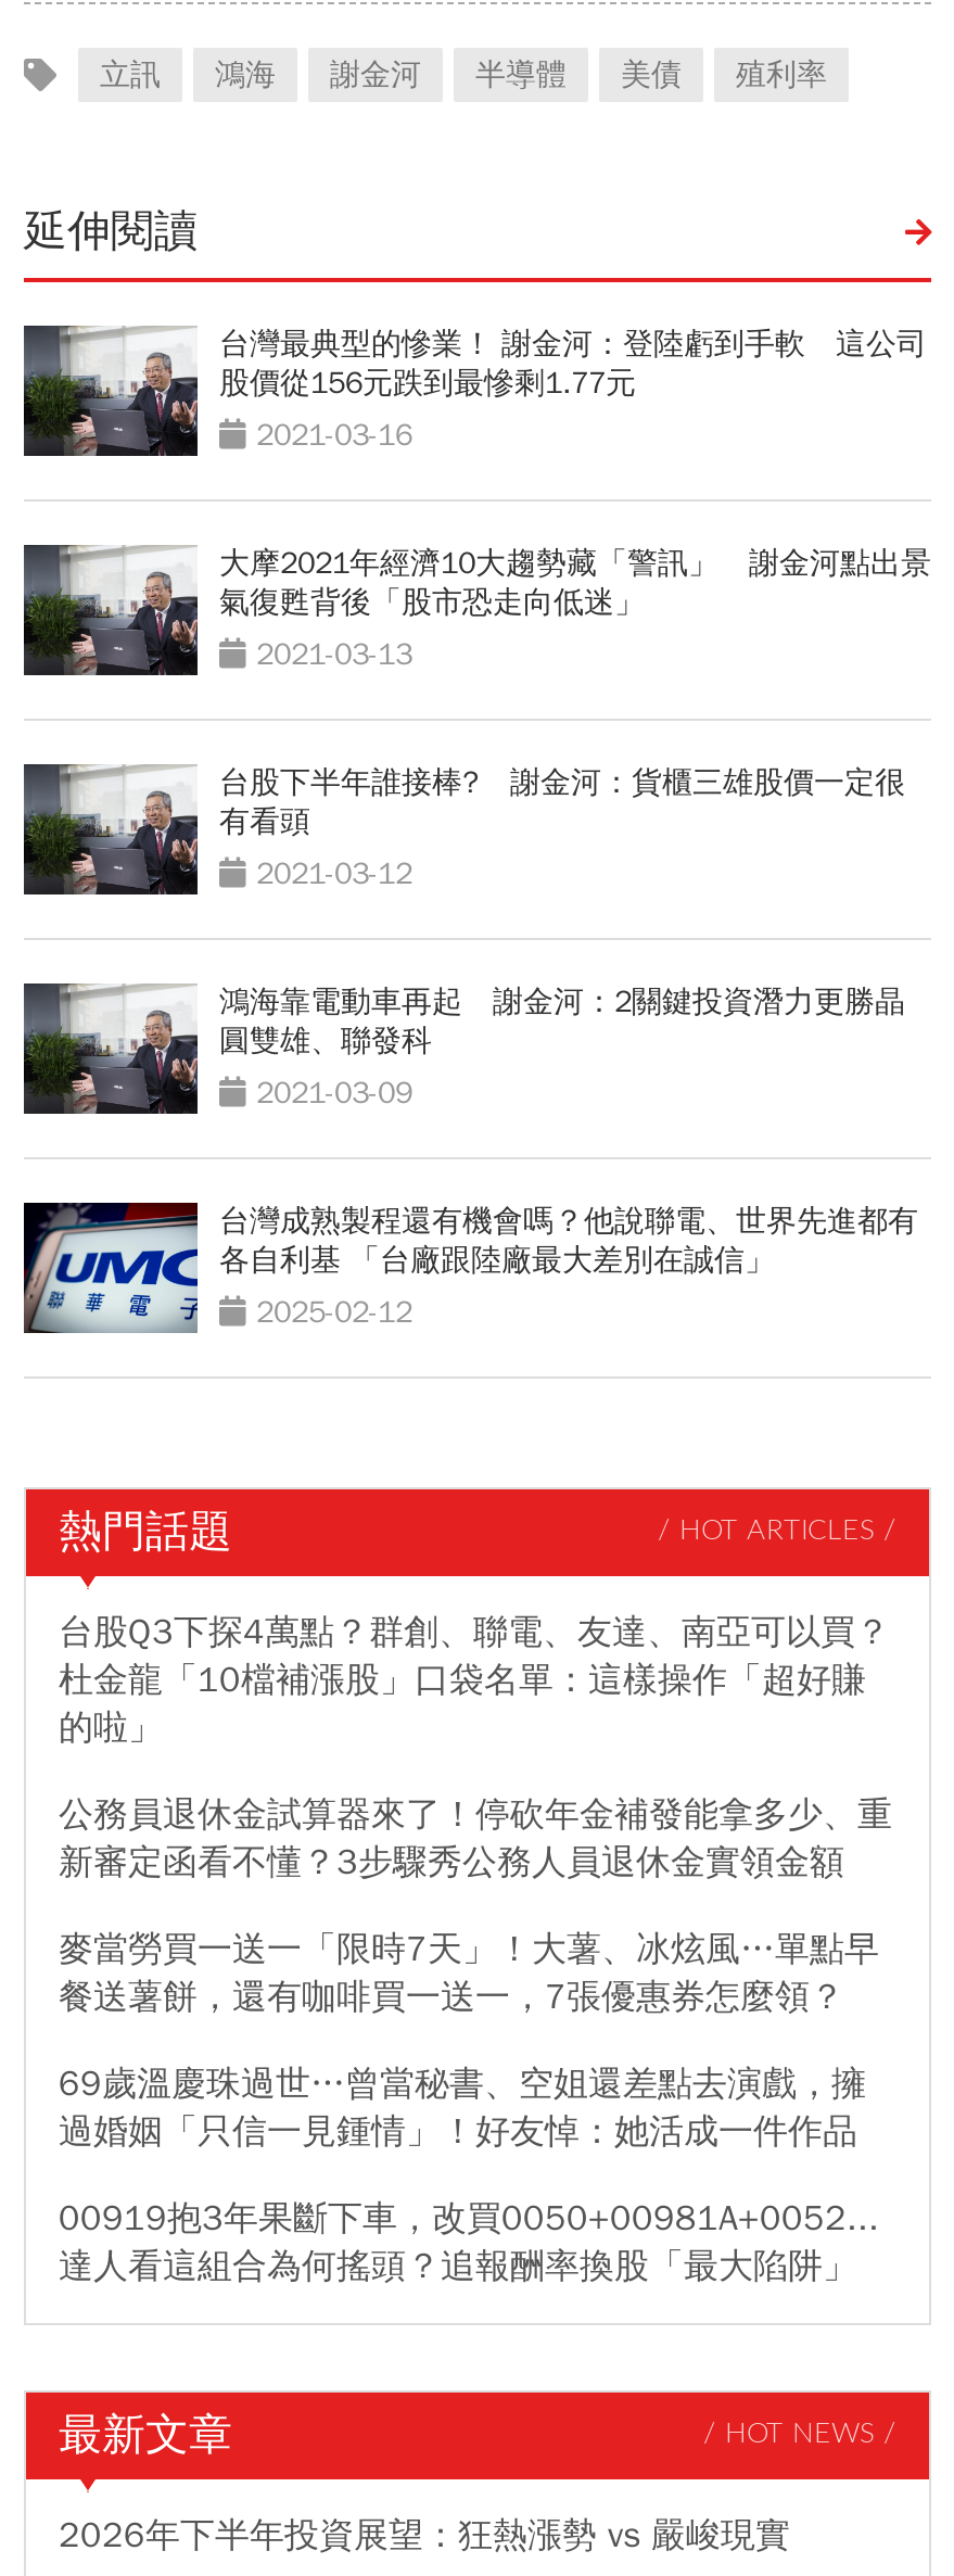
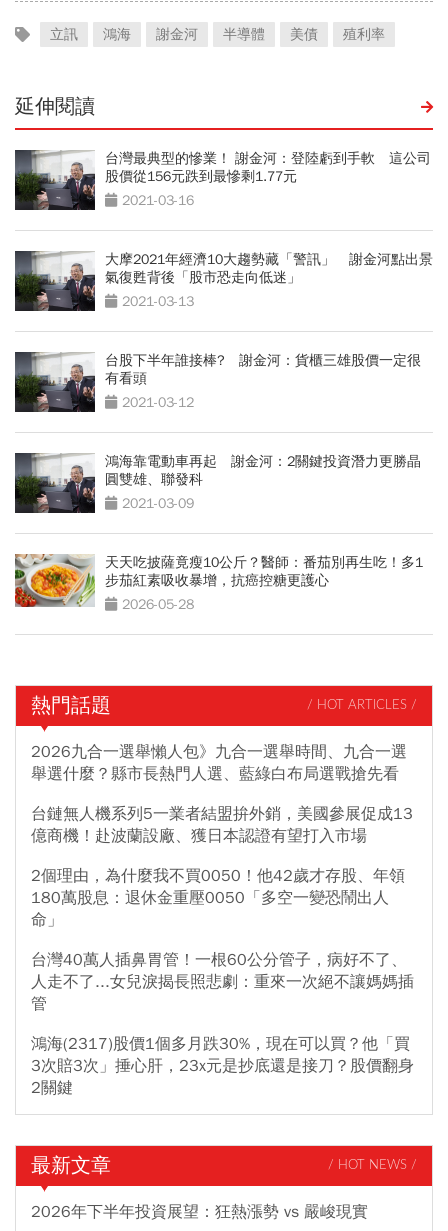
- [image]
- 台灣成熟製程還有機會嗎？他說聯電、世界先進都有
- 各自利基 「台廠跟陸廠最大差別在誠信」
- 2025-02-12
+ [image]
+ 天天吃披薩竟瘦10公斤？醫師：番茄別再生吃！多1
+ 步茄紅素吸收暴增，抗癌控糖更護心
+ 2026-05-28

- 台股Q3下探4萬點？群創、聯電、友達、南亞可以買？
- 杜金龍「10檔補漲股」口袋名單：這樣操作「超好賺
- 的啦」
+ 2026九合一選舉懶人包》九合一選舉時間、九合一選
+ 舉選什麼？縣市長熱門人選、藍綠白布局選戰搶先看

- 公務員退休金試算器來了！停砍年金補發能拿多少、重
- 新審定函看不懂？3步驟秀公務人員退休金實領金額
+ 台鏈無人機系列5一業者結盟拚外銷，美國參展促成13
+ 億商機！赴波蘭設廠、獲日本認證有望打入市場

- 麥當勞買一送一「限時7天」！大薯、冰炫風…單點早
- 餐送薯餅，還有咖啡買一送一，7張優惠券怎麼領？
+ 2個理由，為什麼我不買0050！他42歲才存股、年領
+ 180萬股息：退休金重壓0050「多空一變恐鬧出人
+ 命」

- 69歲溫慶珠過世…曾當秘書、空姐還差點去演戲，擁
- 過婚姻「只信一見鍾情」！好友悼：她活成一件作品
+ 台灣40萬人插鼻胃管！一根60公分管子，病好不了、
+ 人走不了...女兒淚揭長照悲劇：重來一次絕不讓媽媽插
+ 管

- 00919抱3年果斷下車，改買0050+00981A+0052...
- 達人看這組合為何搖頭？追報酬率換股「最大陷阱」
+ 鴻海(2317)股價1個多月跌30%，現在可以買？他「買
+ 3次賠3次」捶心肝，23x元是抄底還是接刀？股價翻身
+ 2關鍵
